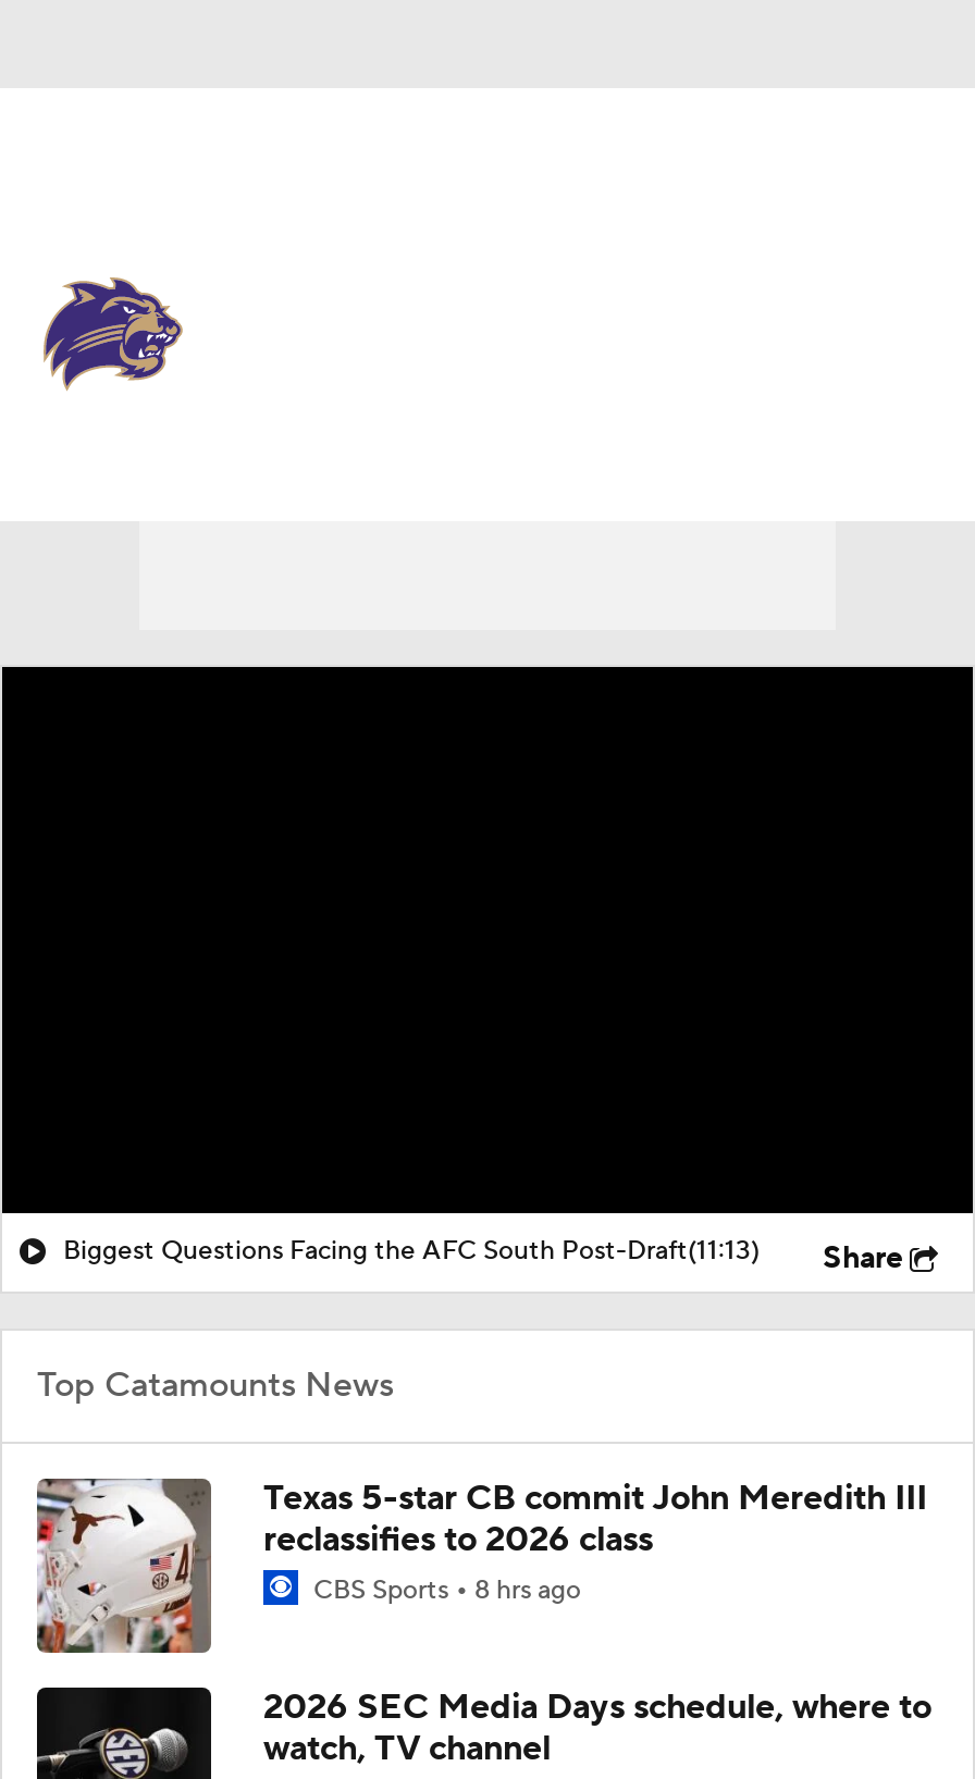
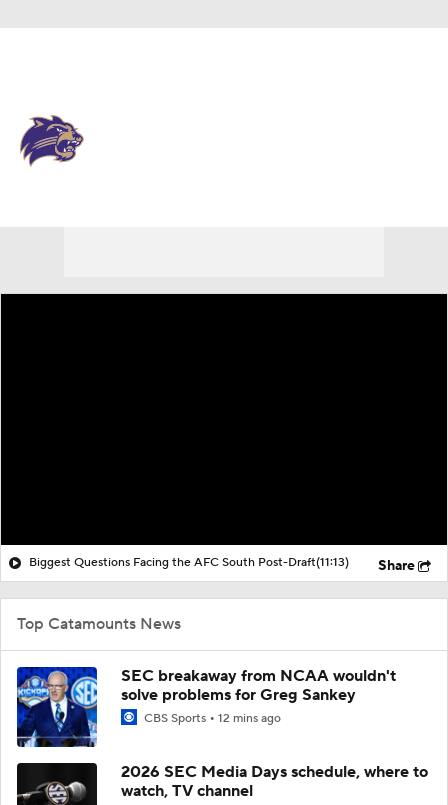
- [image]
- Texas 5-star CB commit John Meredith III
- reclassifies to 2026 class
- CBS Sports 8 hrs ago
+ [image]
+ SEC breakaway from NCAA wouldn't
+ solve problems for Greg Sankey
+ CBS Sports 12 mins ago
